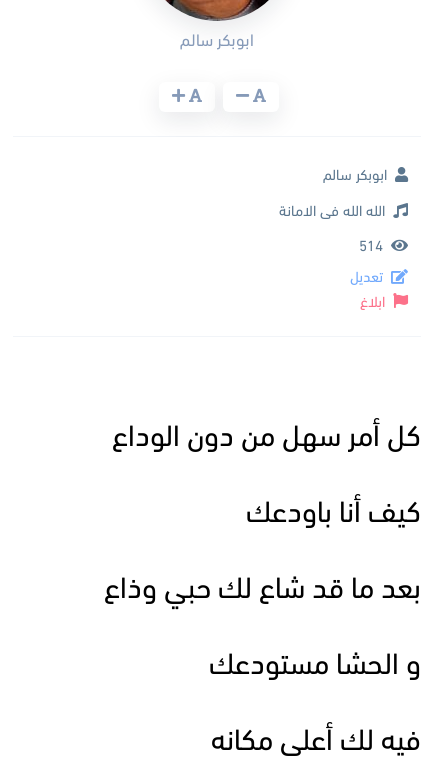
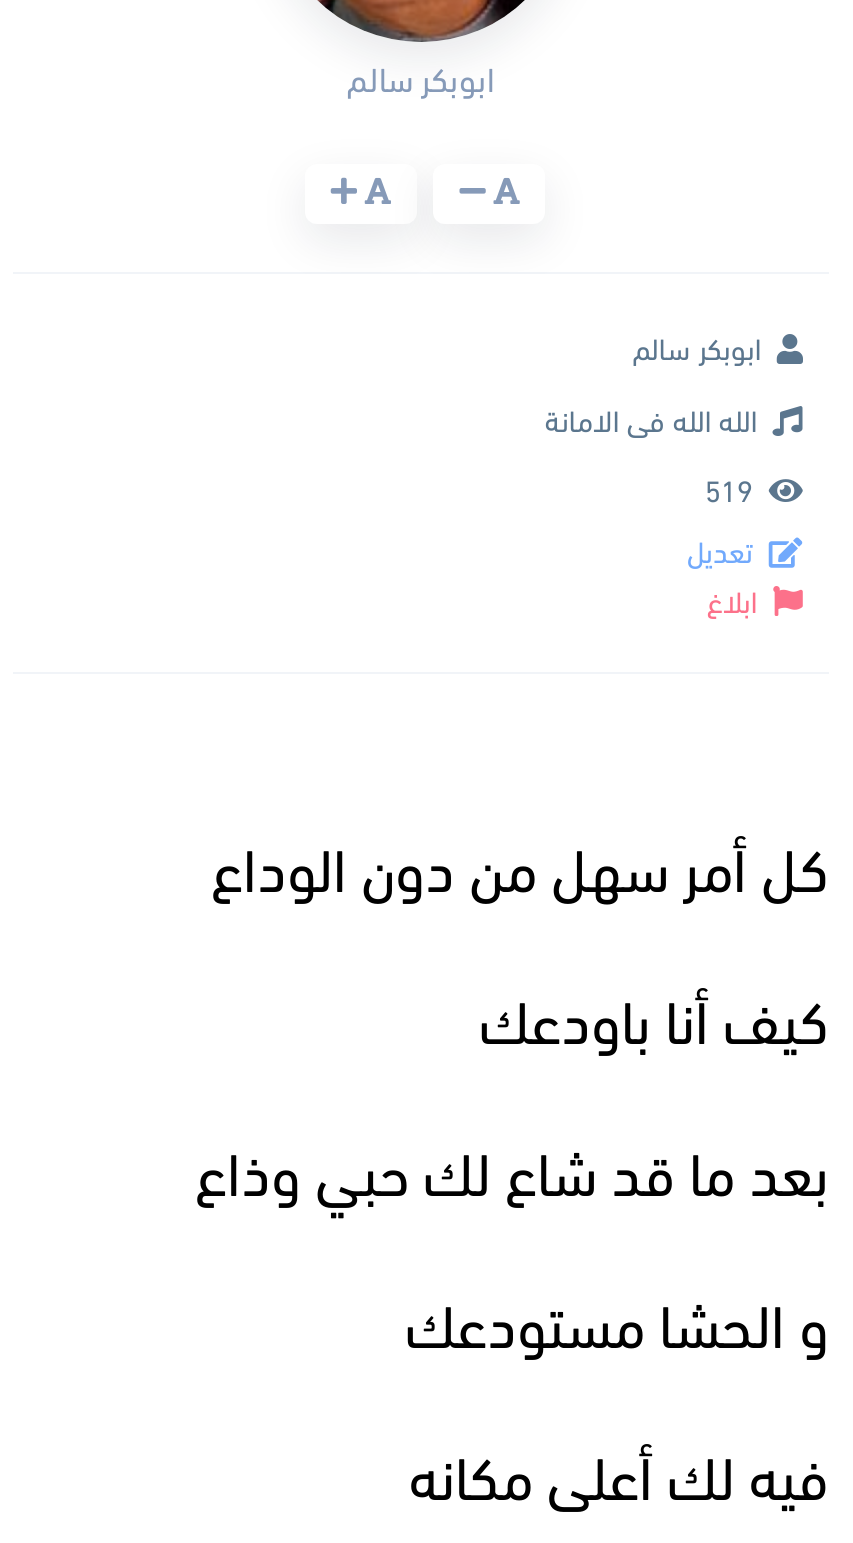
- 514
+ 519
